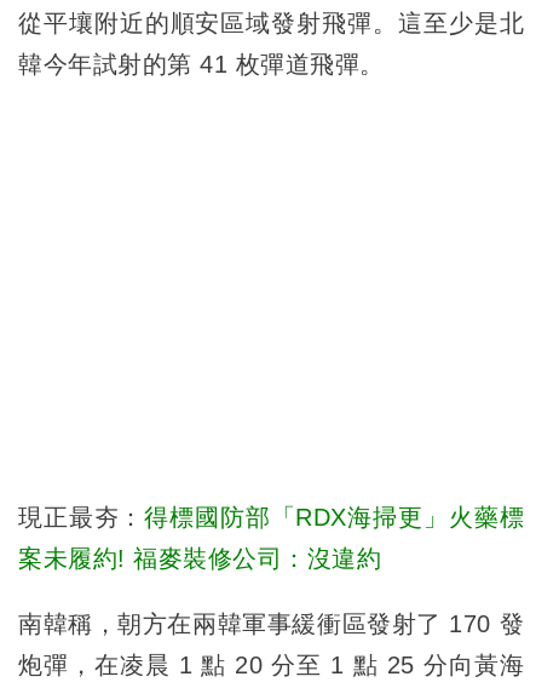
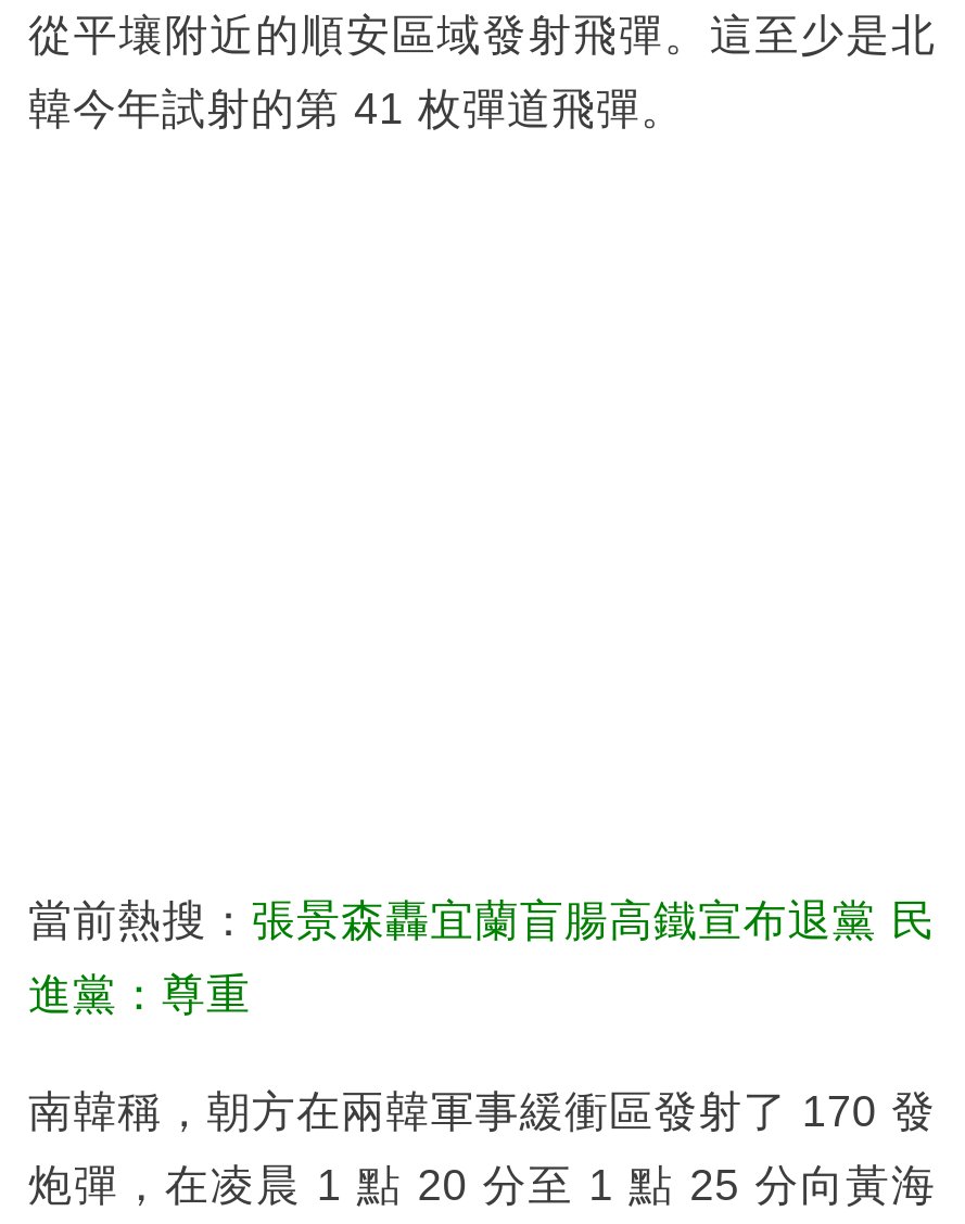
- 現正最夯：得標國防部「RDX海掃更」火藥標
+ 當前熱搜：張景森轟宜蘭盲腸高鐵宣布退黨 民

- 案未履約! 福麥裝修公司：沒違約
+ 進黨：尊重
